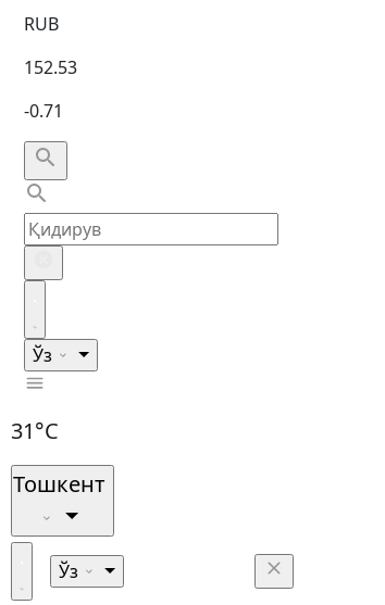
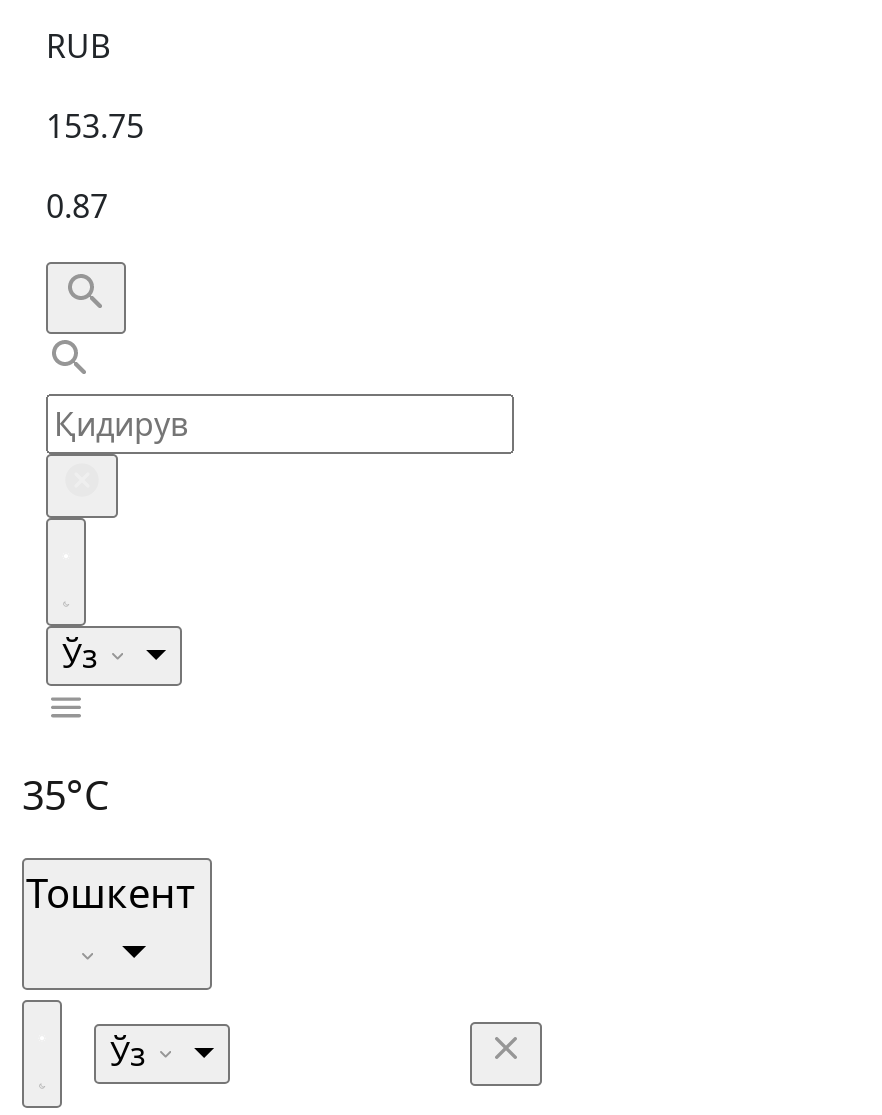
- 152.53
+ 153.75

- -0.71
+ 0.87

- 31°C
+ 35°C
